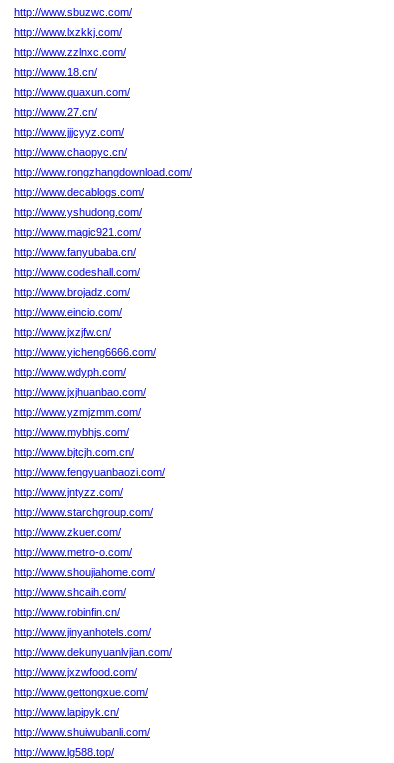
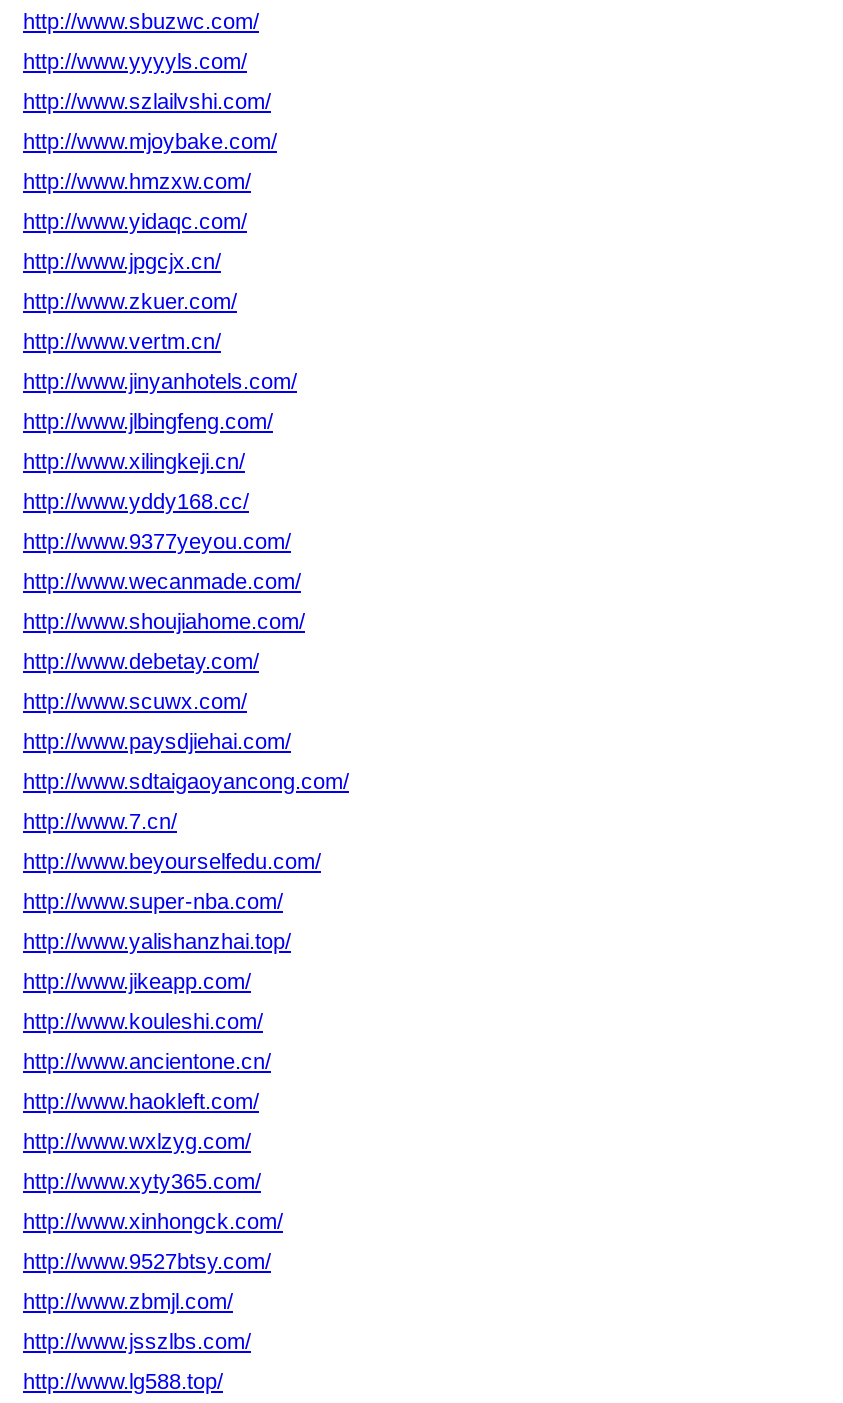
- http://www.lxzkkj.com/
- http://www.zzlnxc.com/
- http://www.18.cn/
- http://www.quaxun.com/
- http://www.27.cn/
- http://www.jjjcyyz.com/
- http://www.chaopyc.cn/
- http://www.rongzhangdownload.com/
- http://www.decablogs.com/
- http://www.yshudong.com/
- http://www.magic921.com/
- http://www.fanyubaba.cn/
- http://www.codeshall.com/
- http://www.brojadz.com/
- http://www.eincio.com/
- http://www.jxzjfw.cn/
- http://www.yicheng6666.com/
- http://www.wdyph.com/
- http://www.jxjhuanbao.com/
- http://www.yzmjzmm.com/
- http://www.mybhjs.com/
- http://www.bjtcjh.com.cn/
- http://www.fengyuanbaozi.com/
- http://www.jntyzz.com/
- http://www.starchgroup.com/
+ http://www.yyyyls.com/
+ http://www.szlailvshi.com/
+ http://www.mjoybake.com/
+ http://www.hmzxw.com/
+ http://www.yidaqc.com/
+ http://www.jpgcjx.cn/

moved up: http://www.zkuer.com/

- http://www.metro-o.com/
+ http://www.vertm.cn/
+ http://www.jlbingfeng.com/
+ http://www.xilingkeji.cn/
+ http://www.yddy168.cc/
+ http://www.9377yeyou.com/
+ http://www.wecanmade.com/

moved up: http://www.shoujiahome.com/

- http://www.shcaih.com/
- http://www.robinfin.cn/
- http://www.dekunyuanlvjian.com/
- http://www.jxzwfood.com/
- http://www.gettongxue.com/
- http://www.lapipyk.cn/
- http://www.shuiwubanli.com/
+ http://www.debetay.com/
+ http://www.scuwx.com/
+ http://www.paysdjiehai.com/
+ http://www.sdtaigaoyancong.com/
+ http://www.7.cn/
+ http://www.beyourselfedu.com/
+ http://www.super-nba.com/
+ http://www.yalishanzhai.top/
+ http://www.jikeapp.com/
+ http://www.kouleshi.com/
+ http://www.ancientone.cn/
+ http://www.haokleft.com/
+ http://www.wxlzyg.com/
+ http://www.xyty365.com/
+ http://www.xinhongck.com/
+ http://www.9527btsy.com/
+ http://www.zbmjl.com/
+ http://www.jsszlbs.com/

moved up: http://www.jinyanhotels.com/
